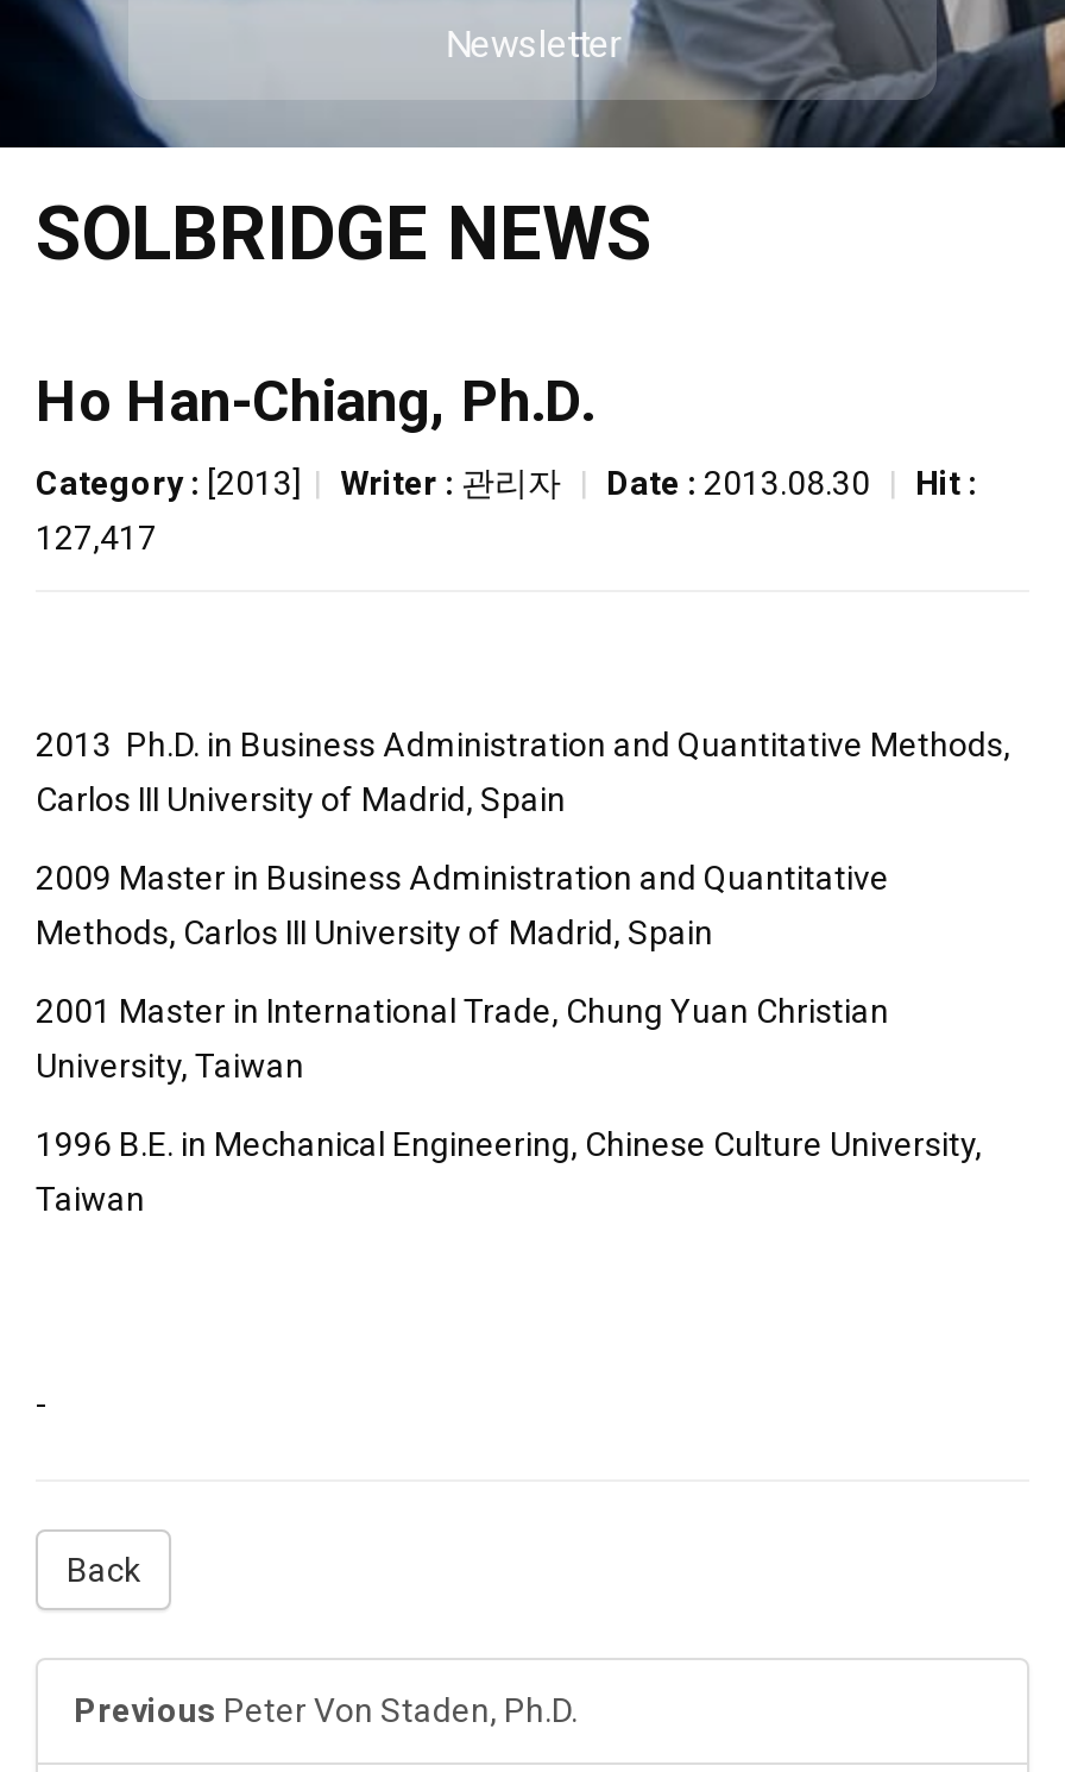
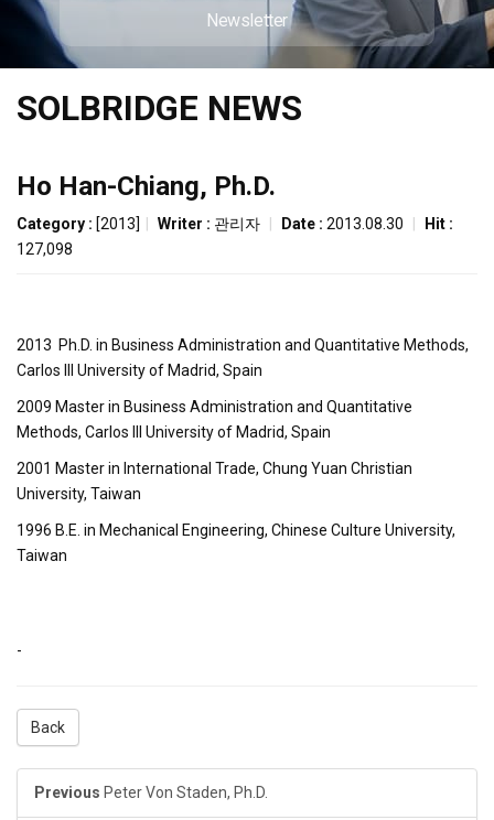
- 127,417
+ 127,098
